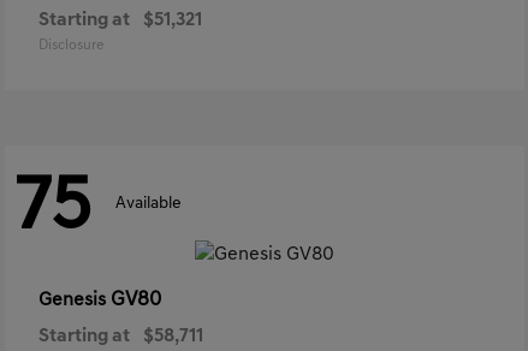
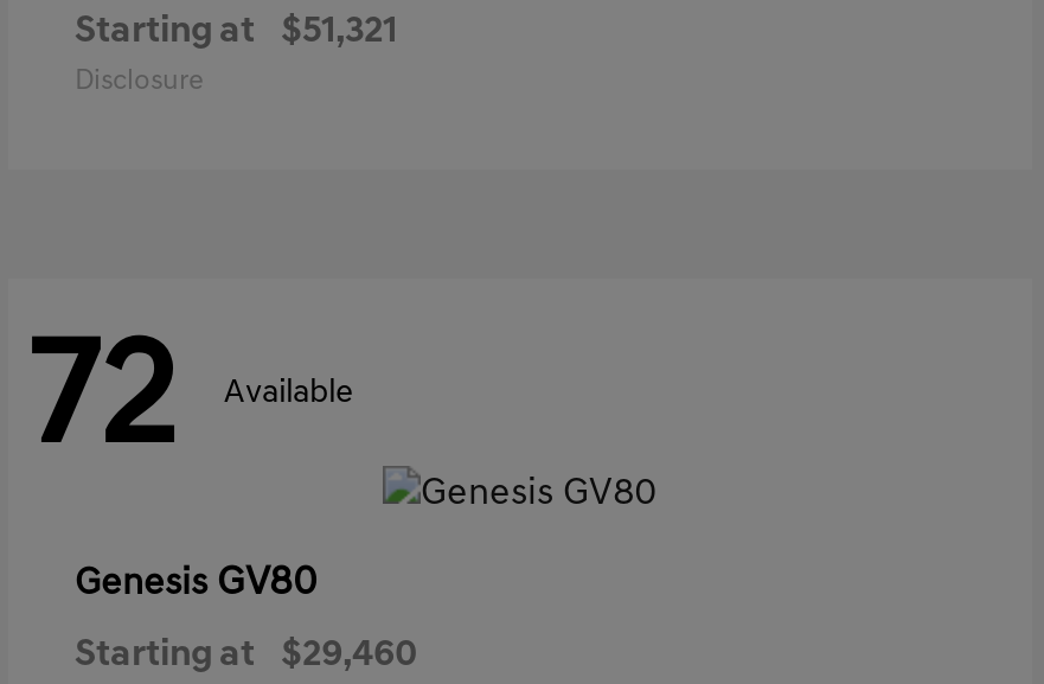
- 75 Available
+ 72 Available

- Starting at $58,711
+ Starting at $29,460
